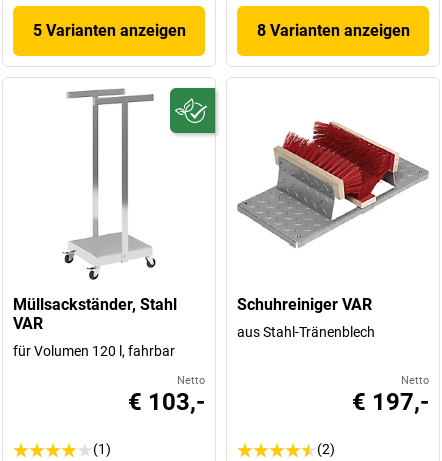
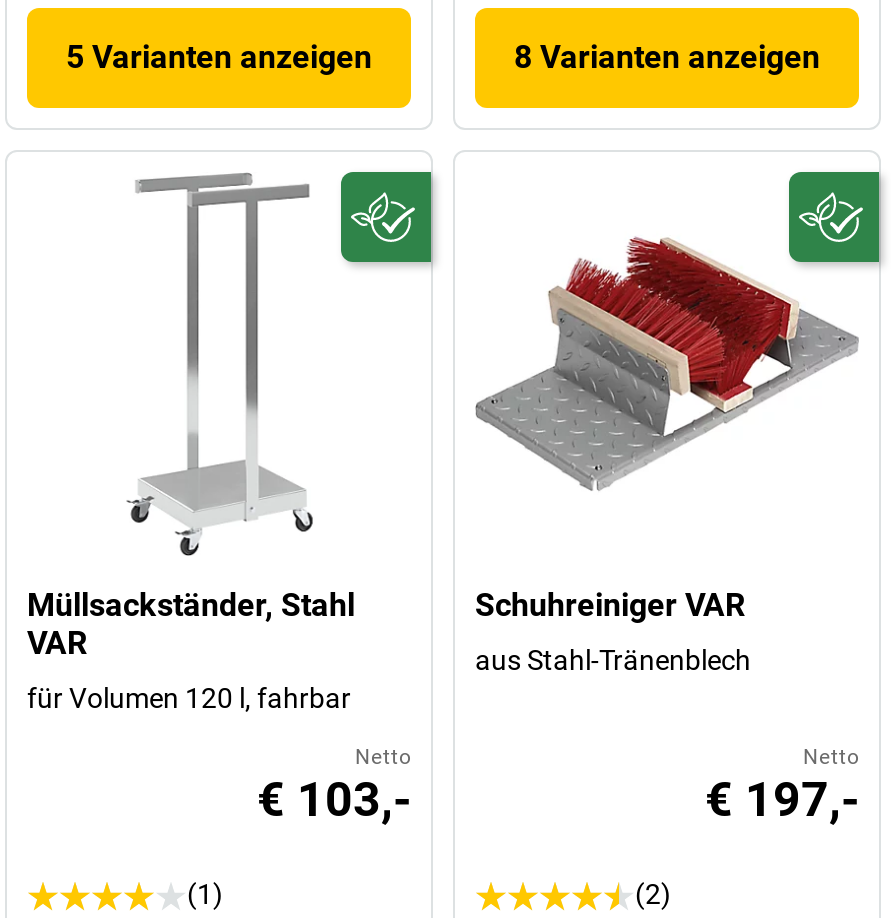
+ [image]
